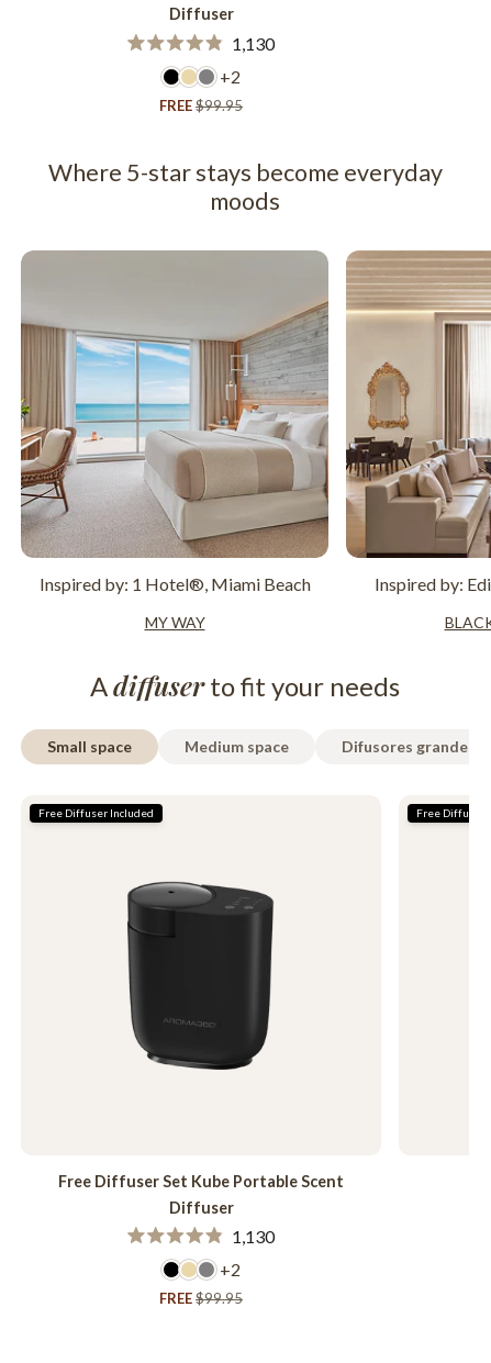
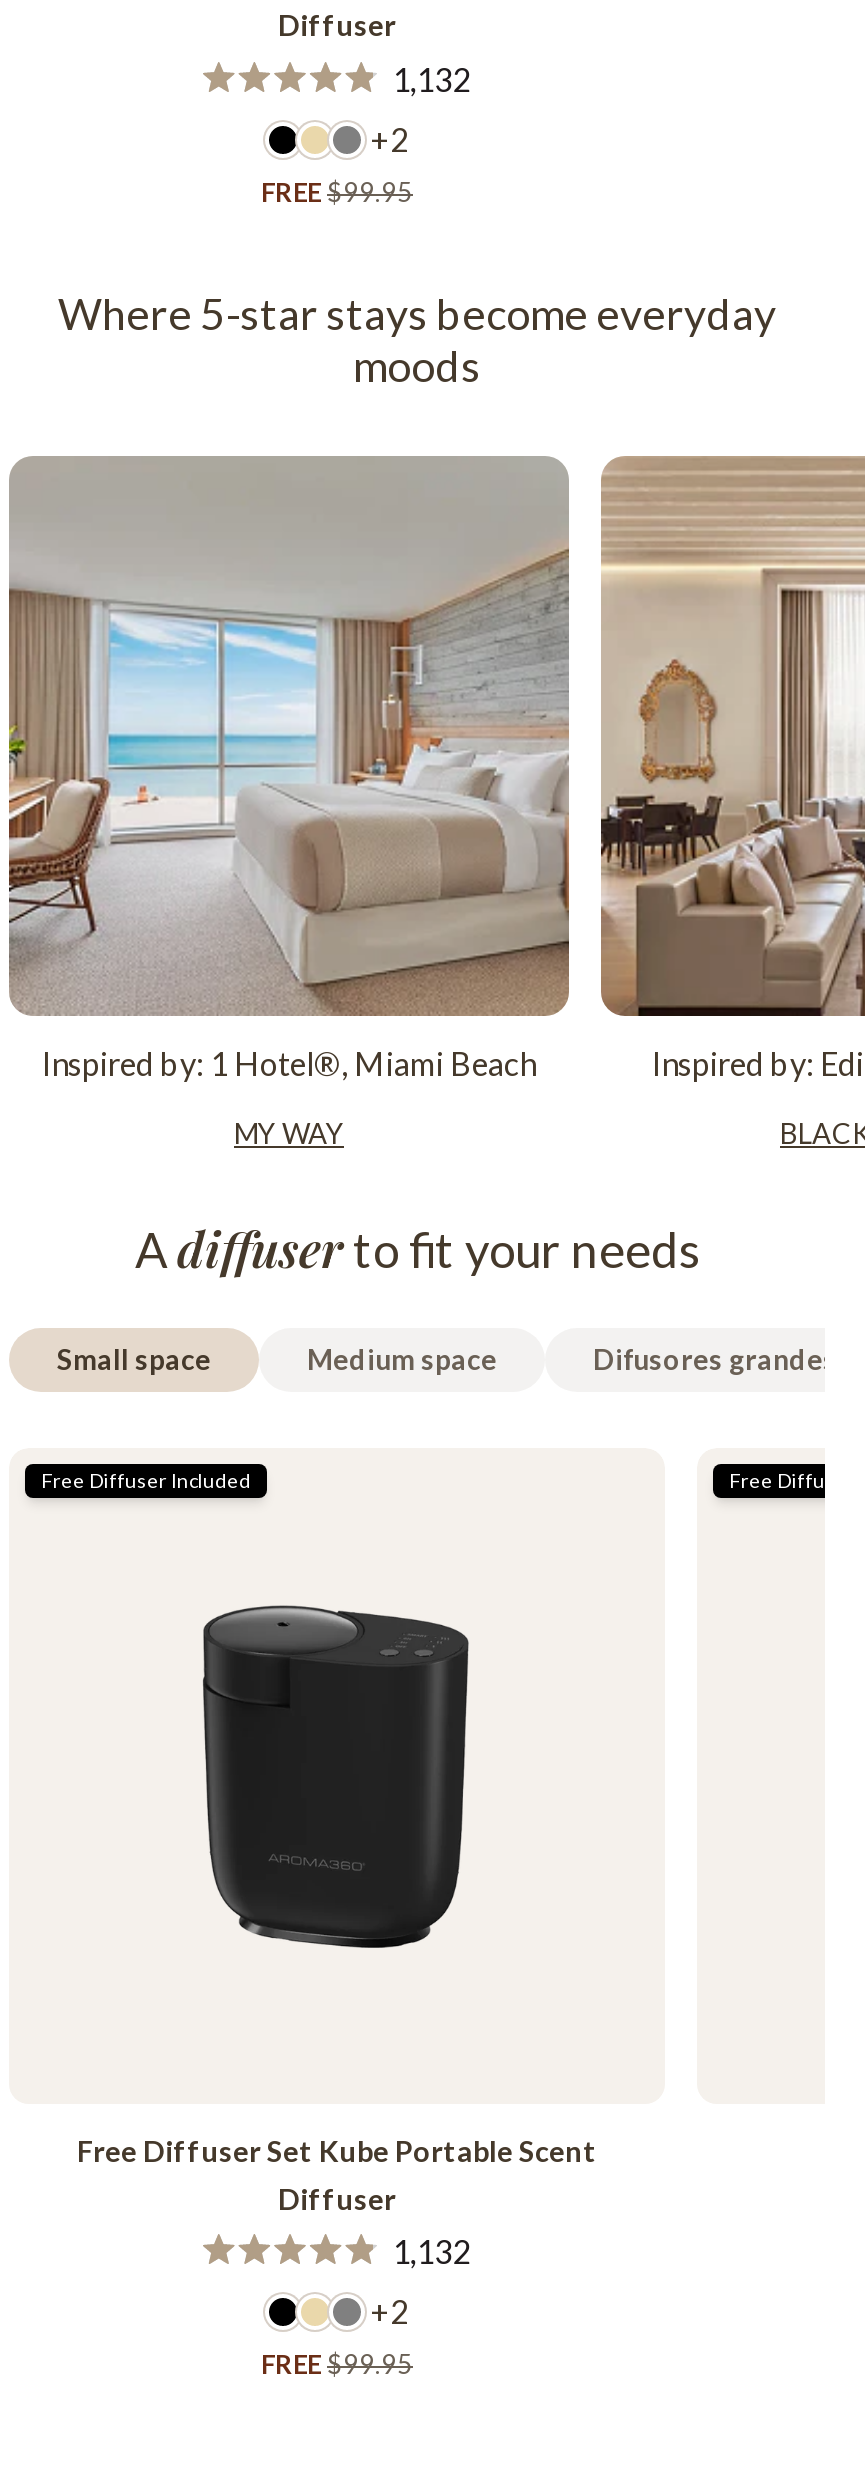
- 1,130
+ 1,132

- 1,130
+ 1,132
